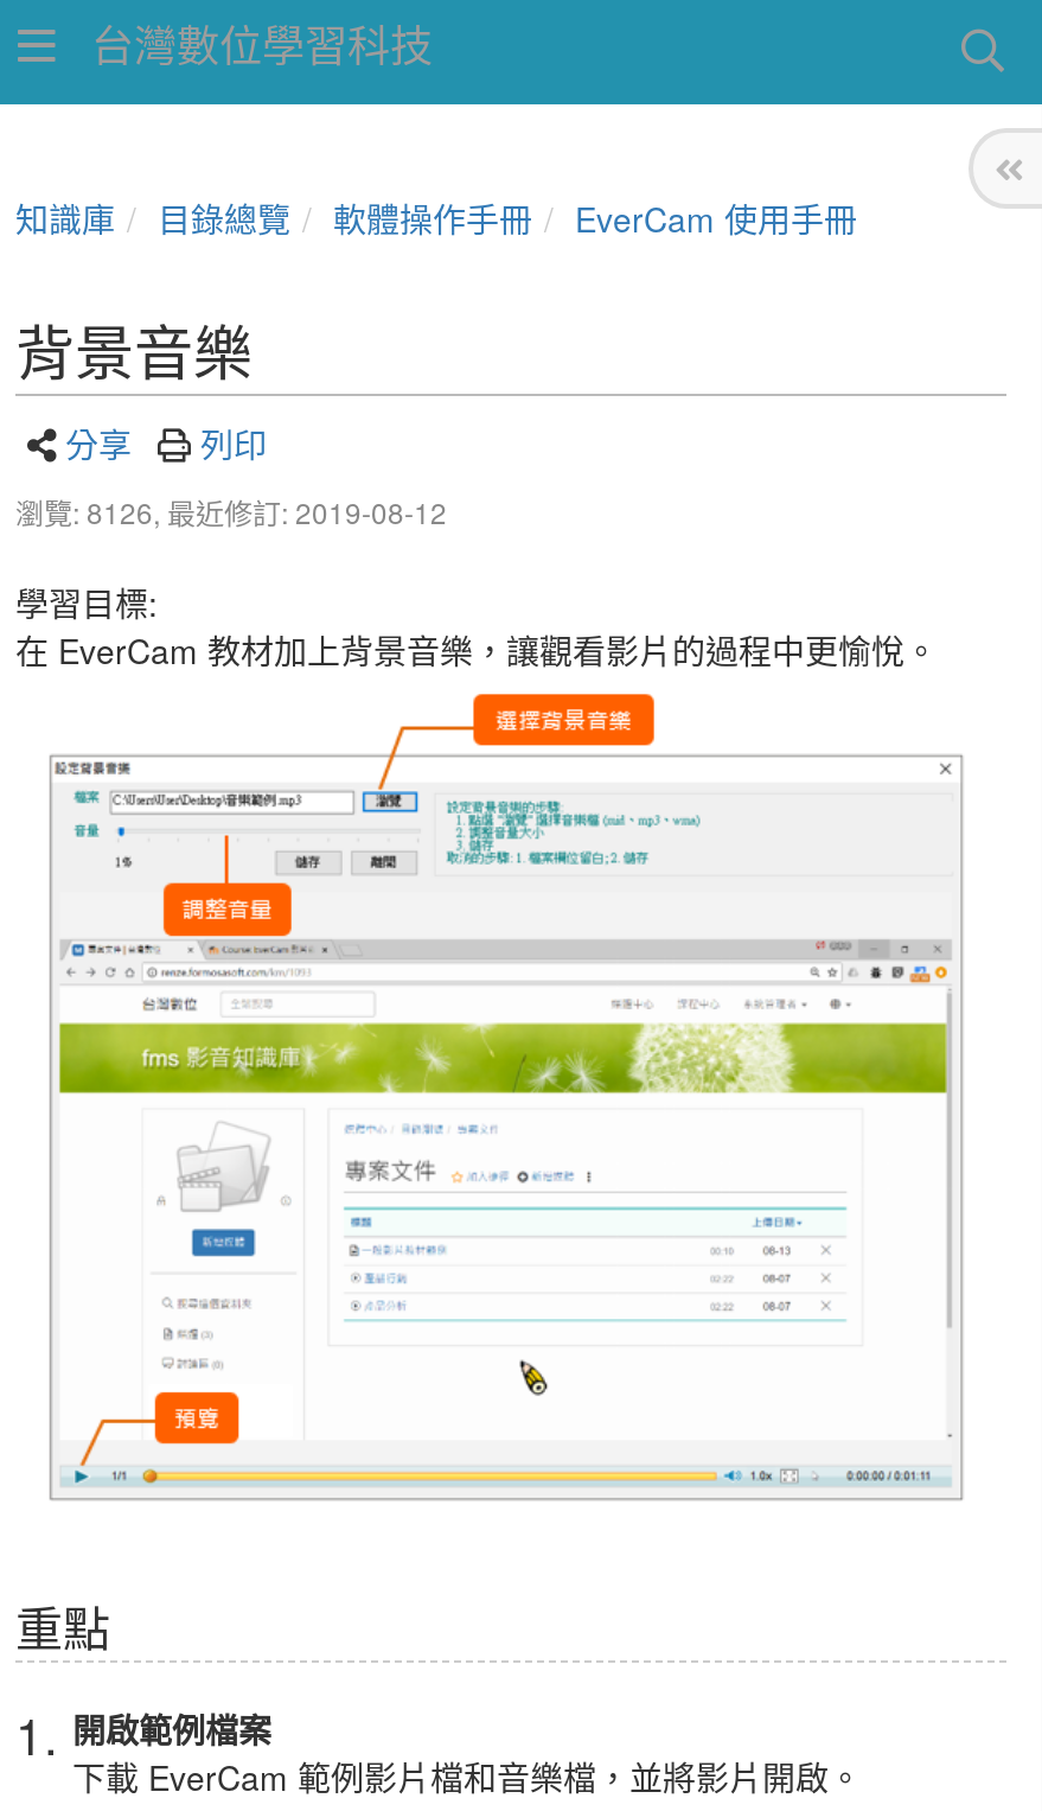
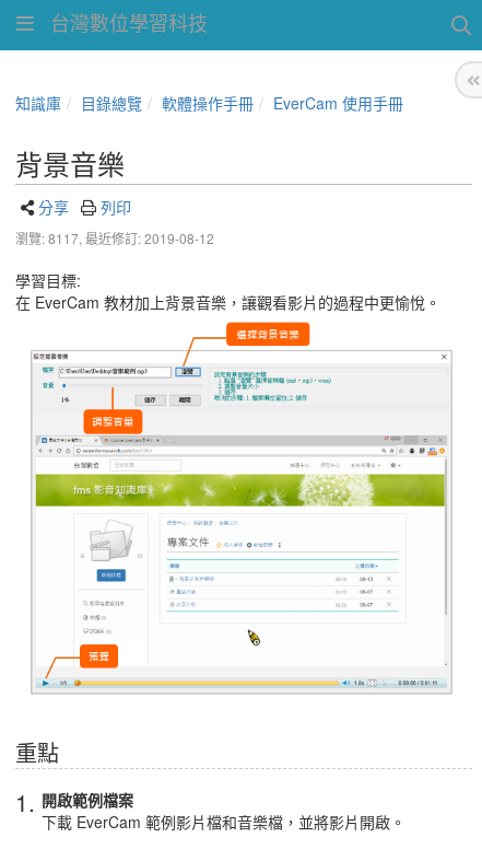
- 瀏覽: 8126,最近修訂: 2019-08-12
+ 瀏覽: 8117,最近修訂: 2019-08-12
